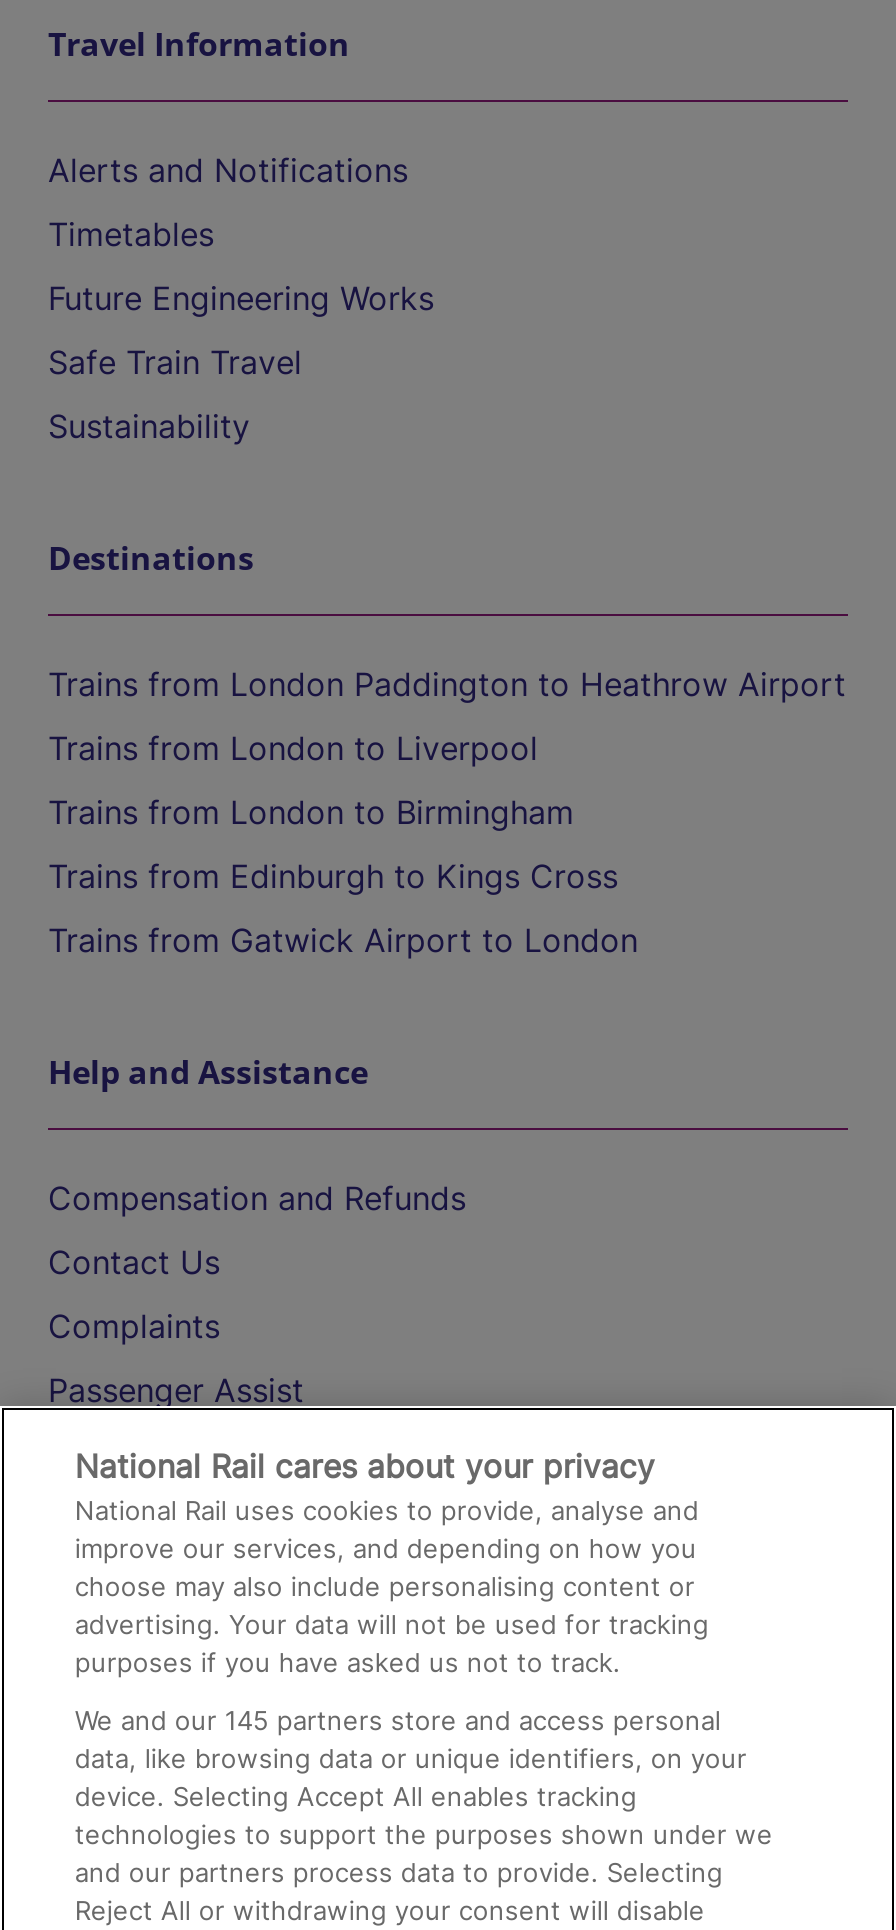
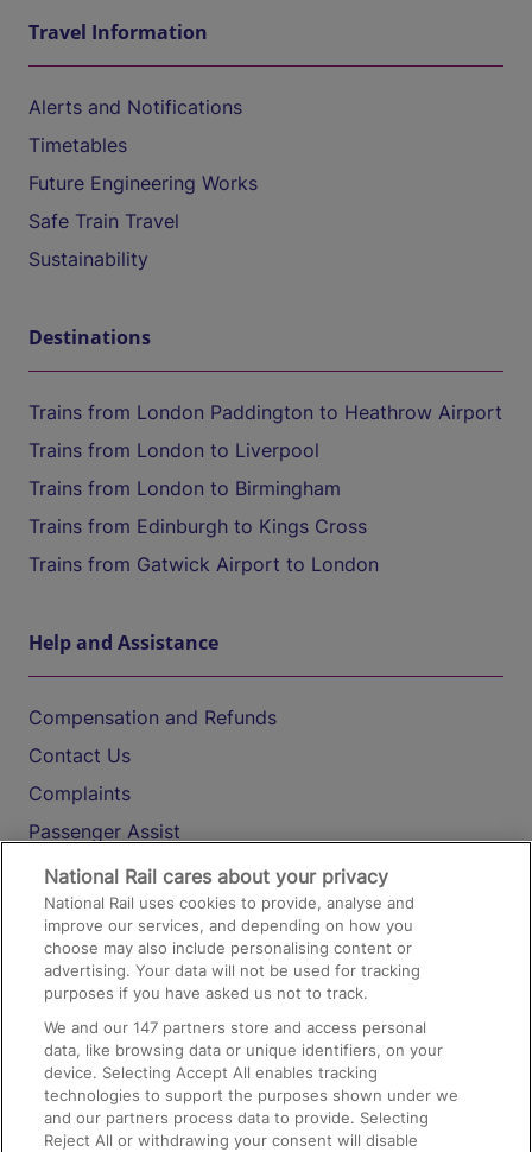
- We and our 145 partners store and access personal
+ We and our 147 partners store and access personal
